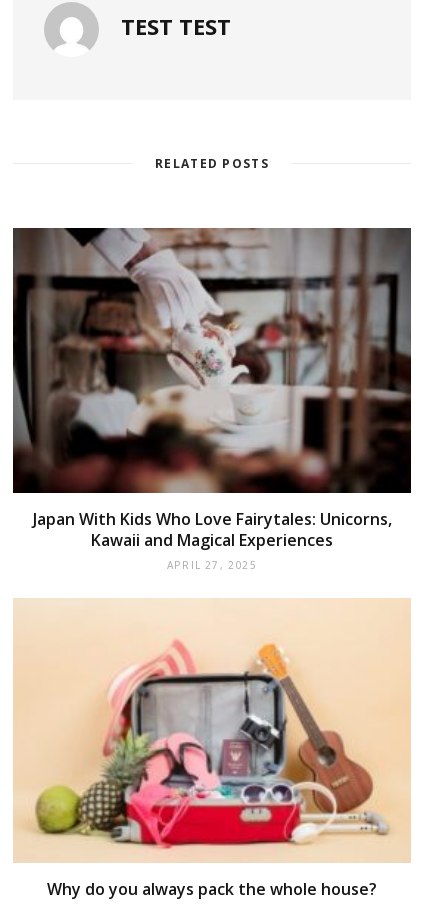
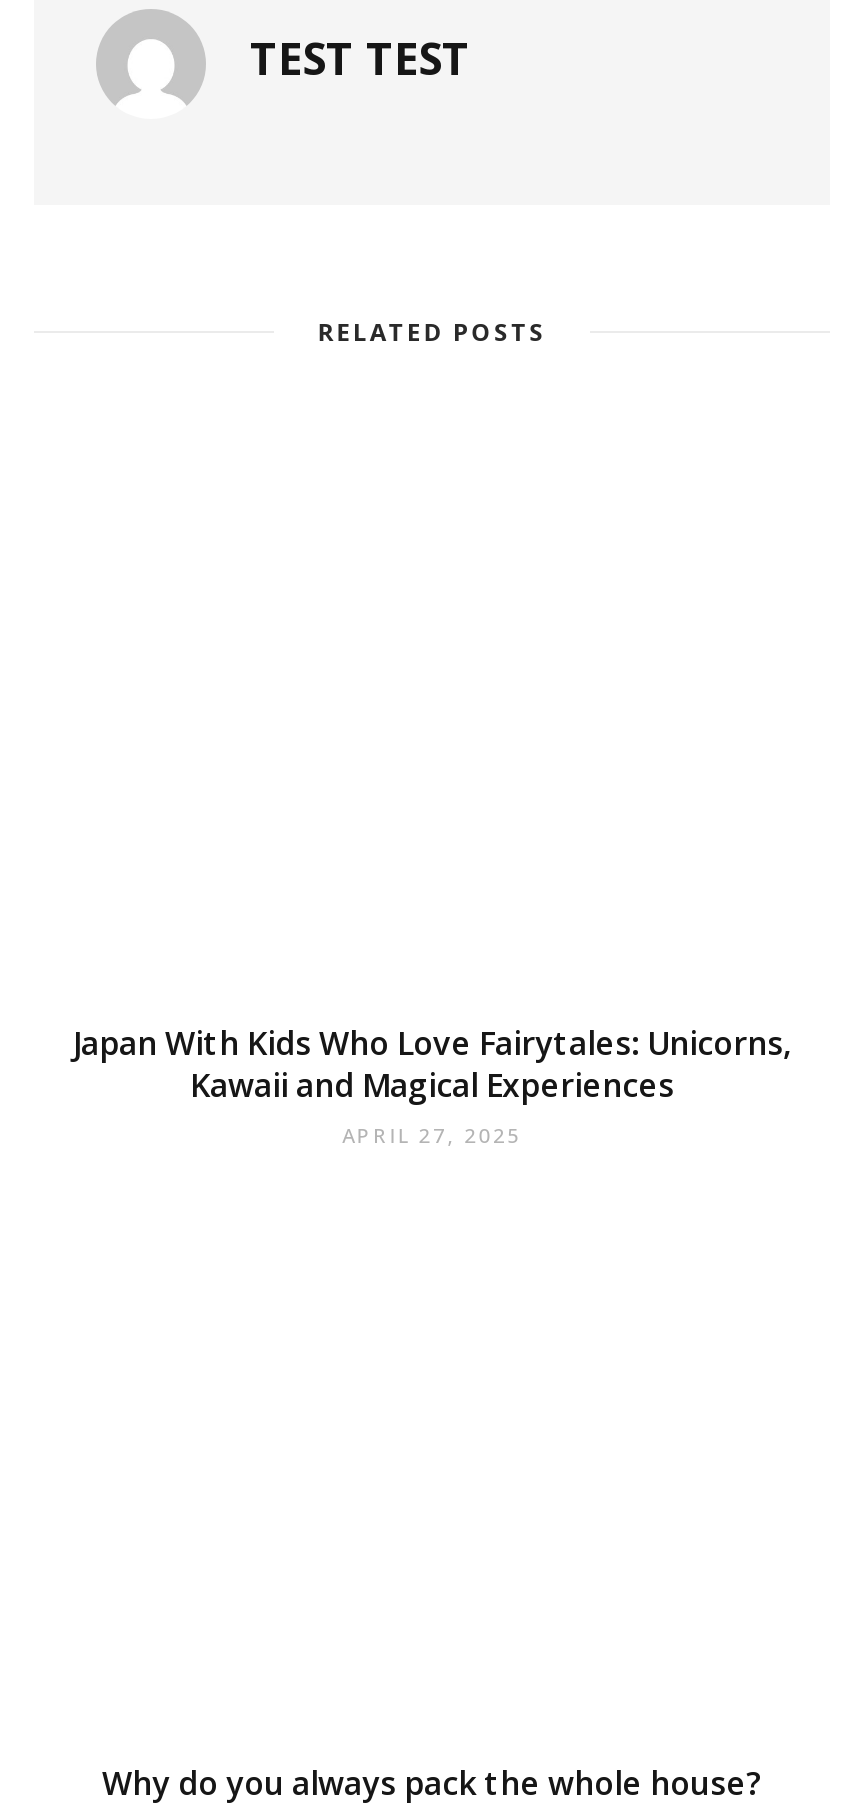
- [image]

- [image]
